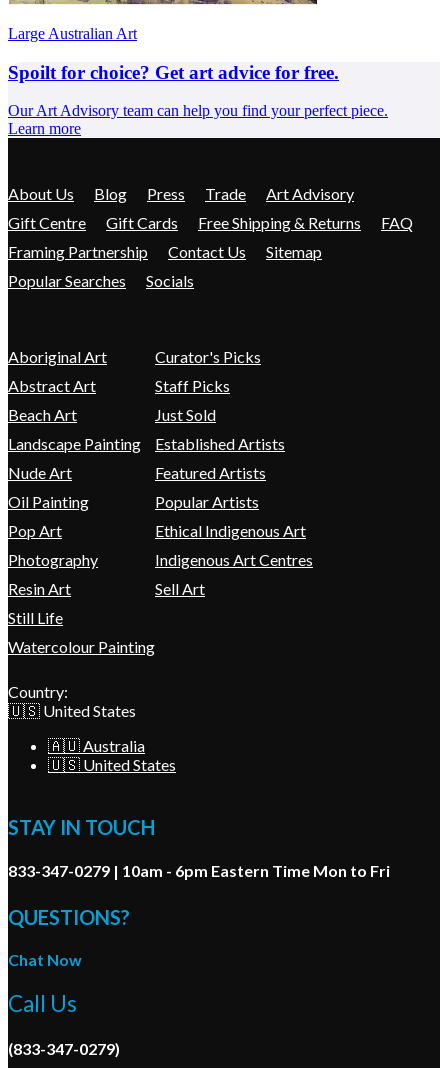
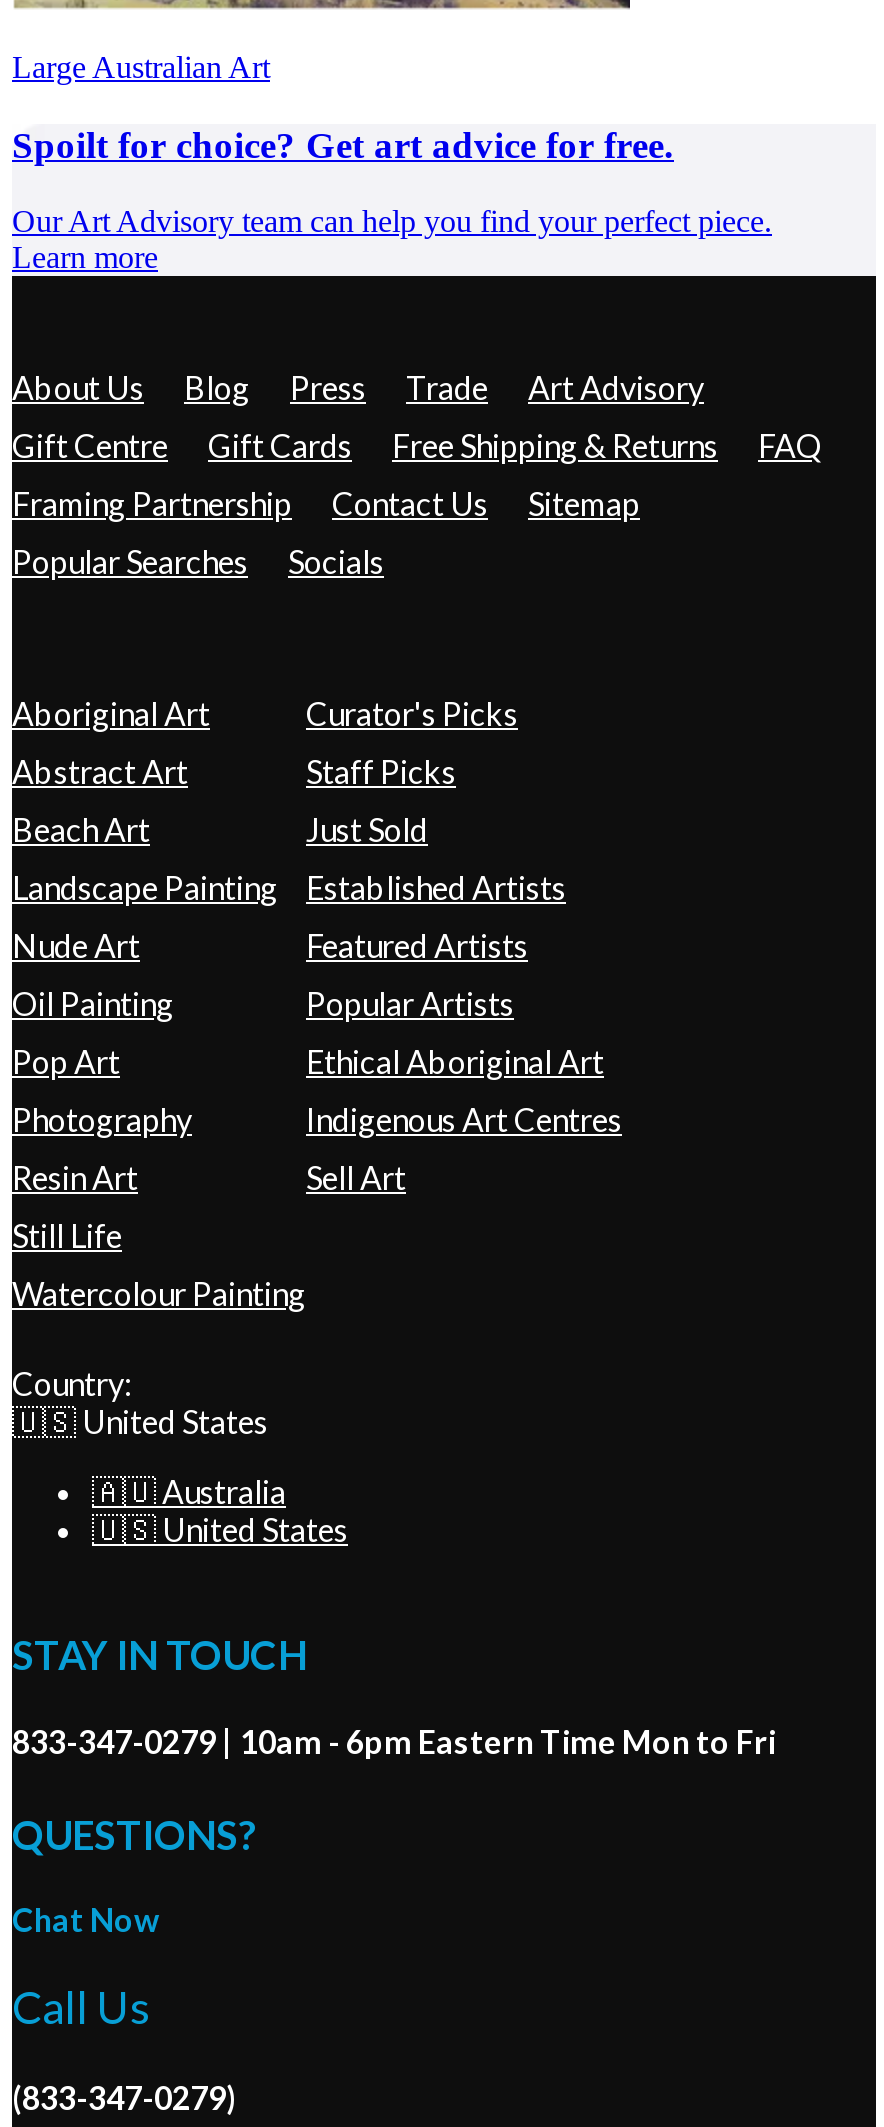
- Ethical Indigenous Art
+ Ethical Aboriginal Art
